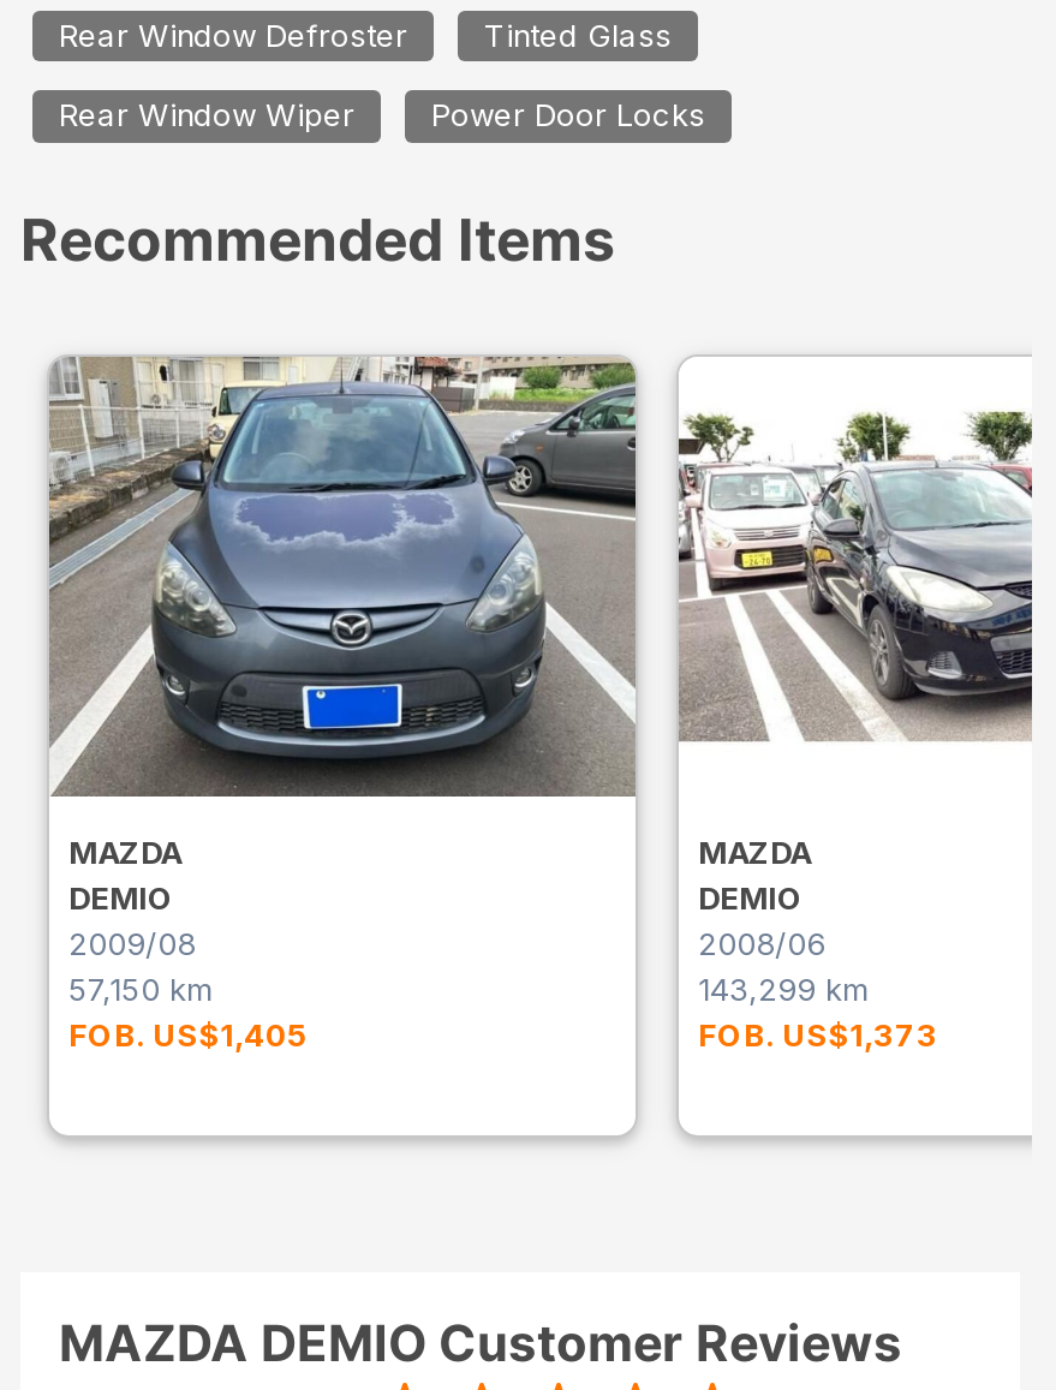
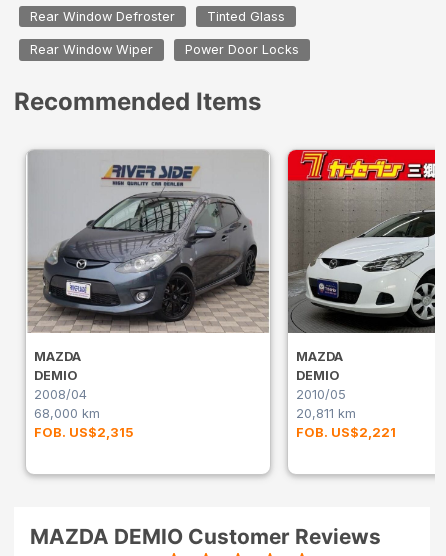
- [image]
+ [image]

- [image]
+ [image]

- 2009/08
+ 2008/04

- 2008/06
+ 2010/05

- 57,150 km
+ 68,000 km

- 143,299 km
+ 20,811 km

- FOB. US$1,405
+ FOB. US$2,315

- FOB. US$1,373
+ FOB. US$2,221
